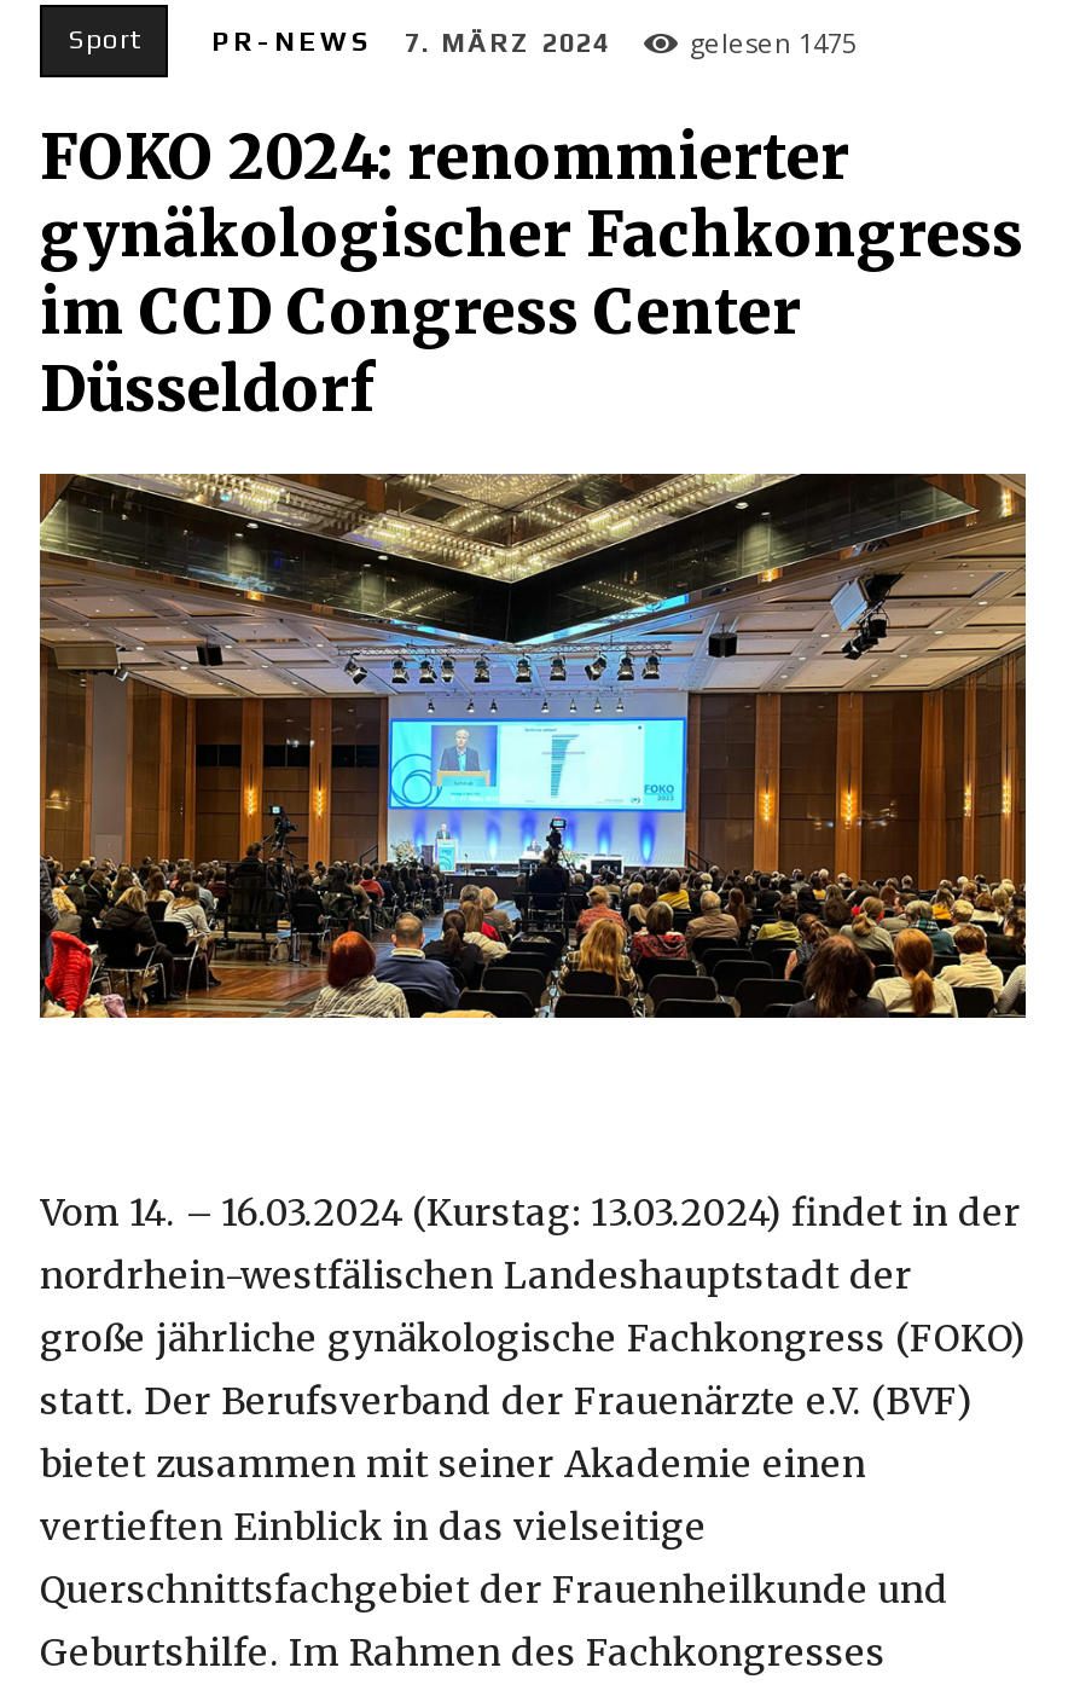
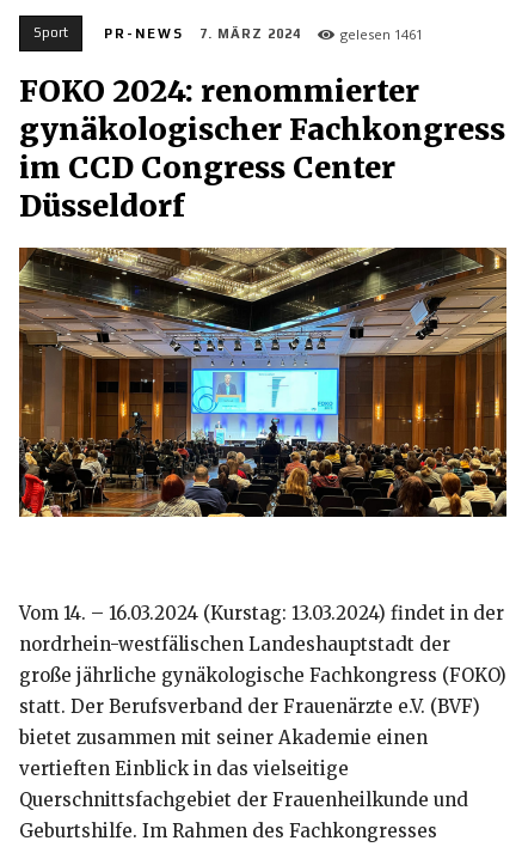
- gelesen 1475
+ gelesen 1461
